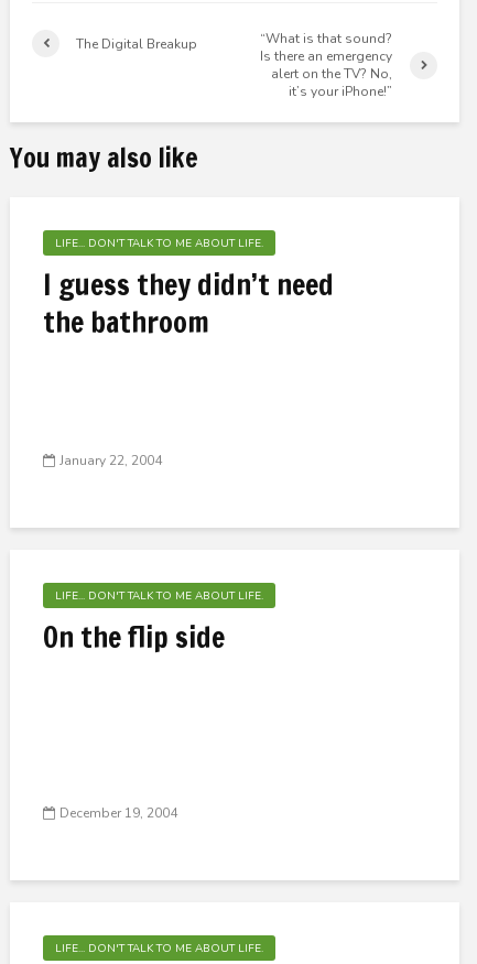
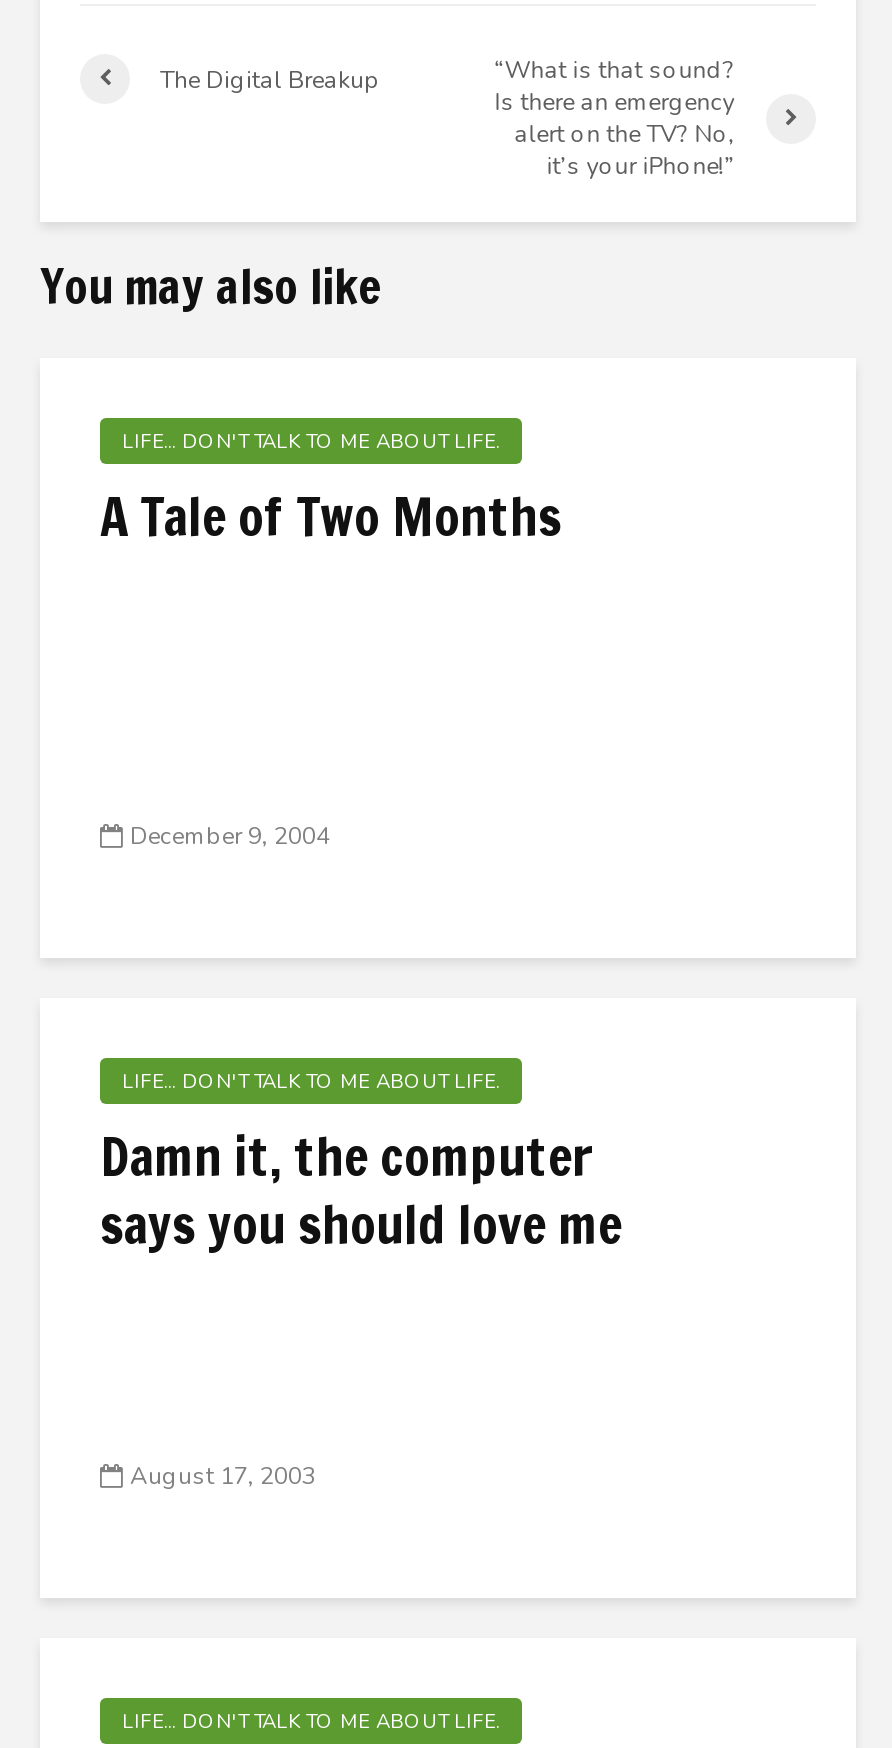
- I guess they didn’t need
- the bathroom
+ A Tale of Two Months

- January 22, 2004
+ December 9, 2004

- On the flip side
+ Damn it, the computer
+ says you should love me

- December 19, 2004
+ August 17, 2003
